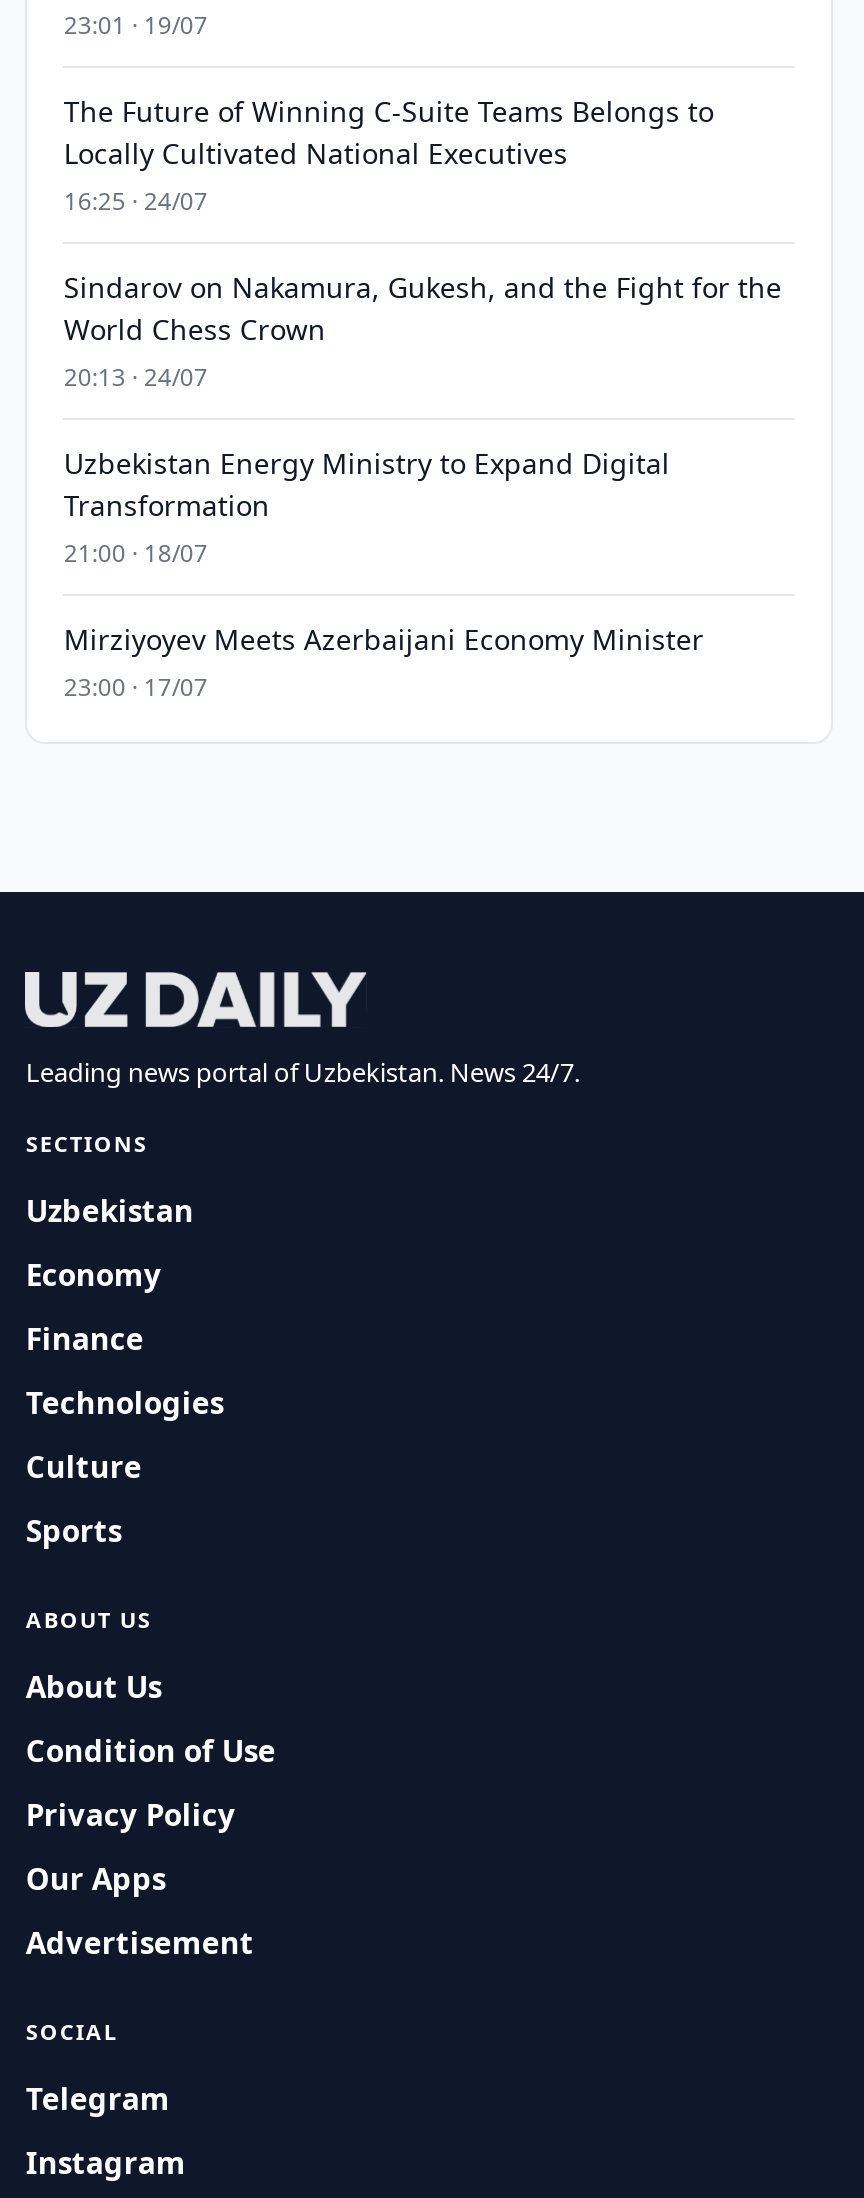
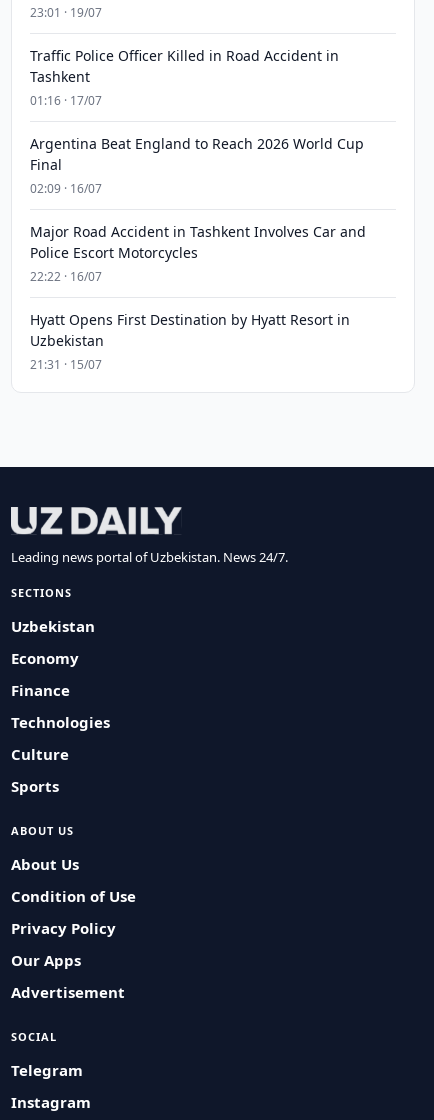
- The Future of Winning C-Suite Teams Belongs to
- Locally Cultivated National Executives
- 16:25 · 24/07
+ Traffic Police Officer Killed in Road Accident in
+ Tashkent
+ 01:16 · 17/07

- Sindarov on Nakamura, Gukesh, and the Fight for the
- World Chess Crown
- 20:13 · 24/07
+ Argentina Beat England to Reach 2026 World Cup
+ Final
+ 02:09 · 16/07

- Uzbekistan Energy Ministry to Expand Digital
- Transformation
- 21:00 · 18/07
+ Major Road Accident in Tashkent Involves Car and
+ Police Escort Motorcycles
+ 22:22 · 16/07

- Mirziyoyev Meets Azerbaijani Economy Minister
- 23:00 · 17/07
+ Hyatt Opens First Destination by Hyatt Resort in
+ Uzbekistan
+ 21:31 · 15/07
